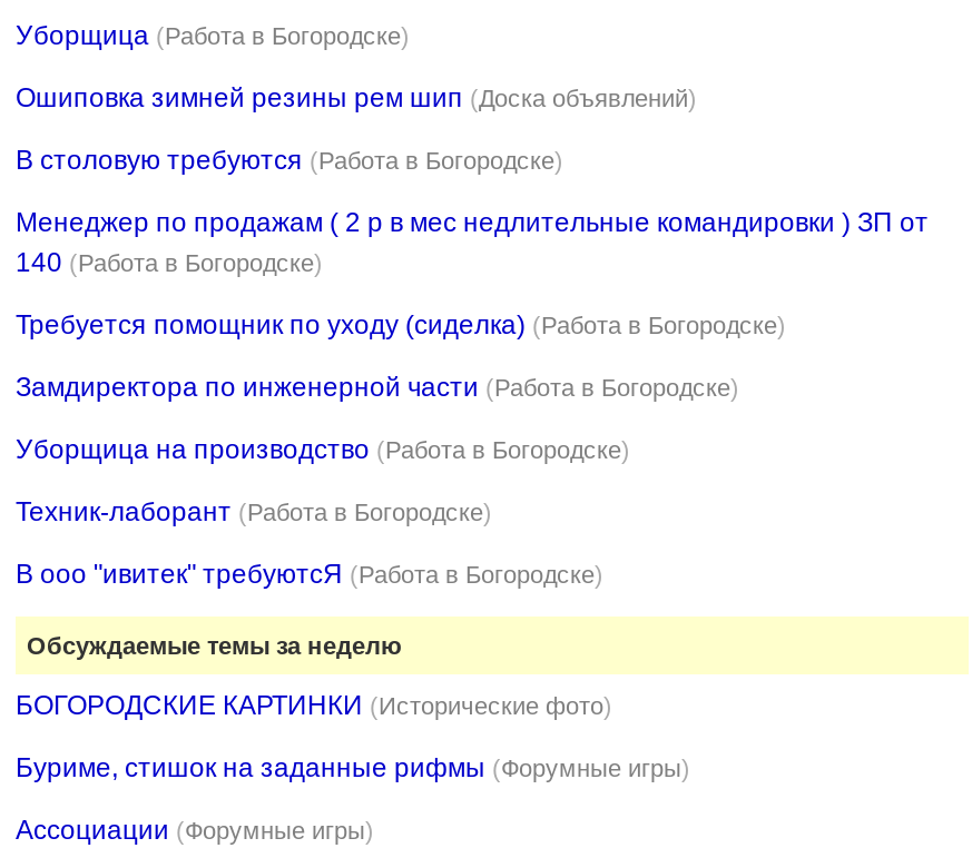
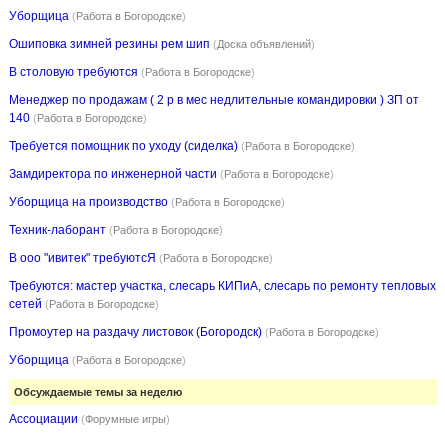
+ Требуются: мастер участка, слесарь КИПиА, слесарь по ремонту тепловых
+ сетей (Работа в Богородске)
+ Промоутер на раздачу листовок (Богородск) (Работа в Богородске)
+ Уборщица (Работа в Богородске)

moved down: Обсуждаемые темы за неделю

- БОГОРОДСКИЕ КАРТИНКИ (Исторические фото)
- Буриме, стишок на заданные рифмы (Форумные игры)
